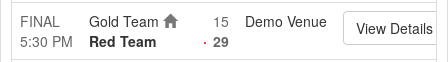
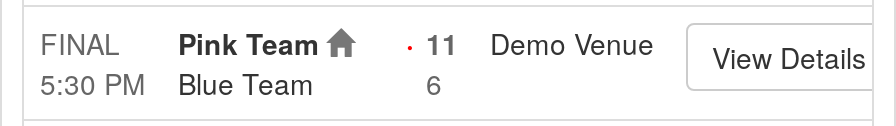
- Gold Team
+ Pink Team

- 15 Demo Venue View Details
+ 11 Demo Venue View Details

- Red Team
+ Blue Team

- 29
+ 6
